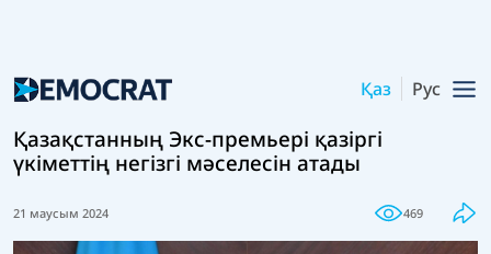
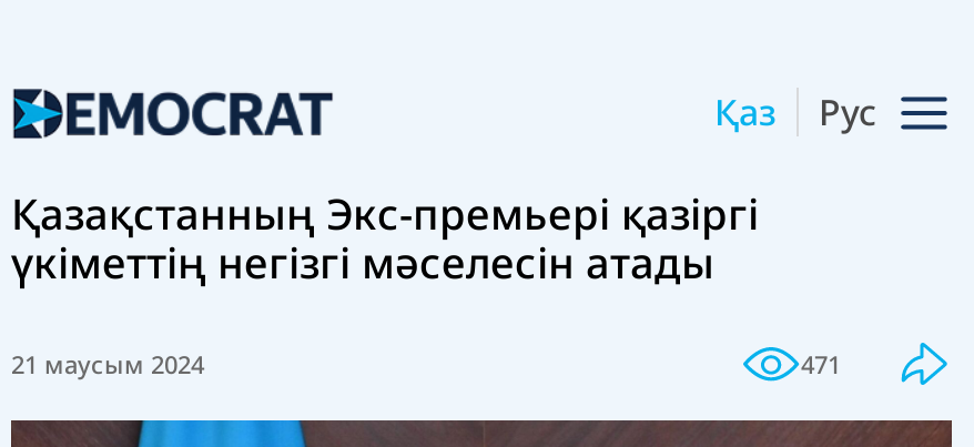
- 469
+ 471
